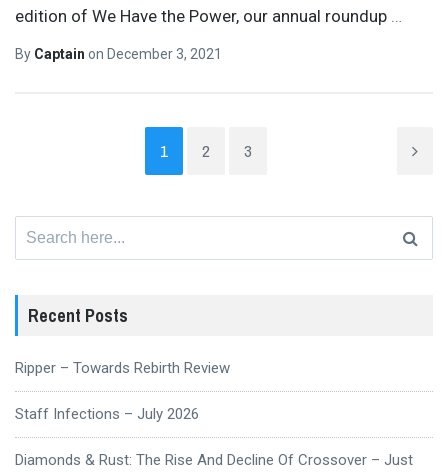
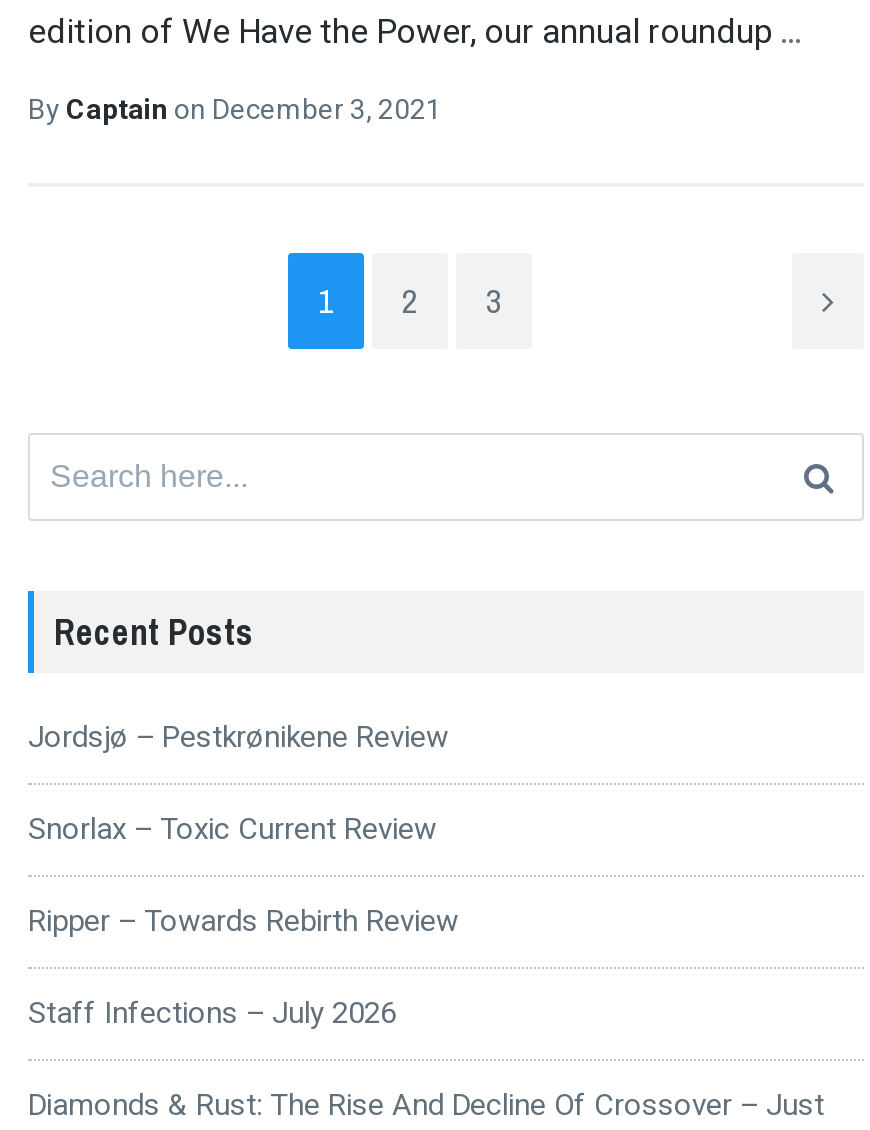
+ Jordsjø – Pestkrønikene Review
+ Snorlax – Toxic Current Review
